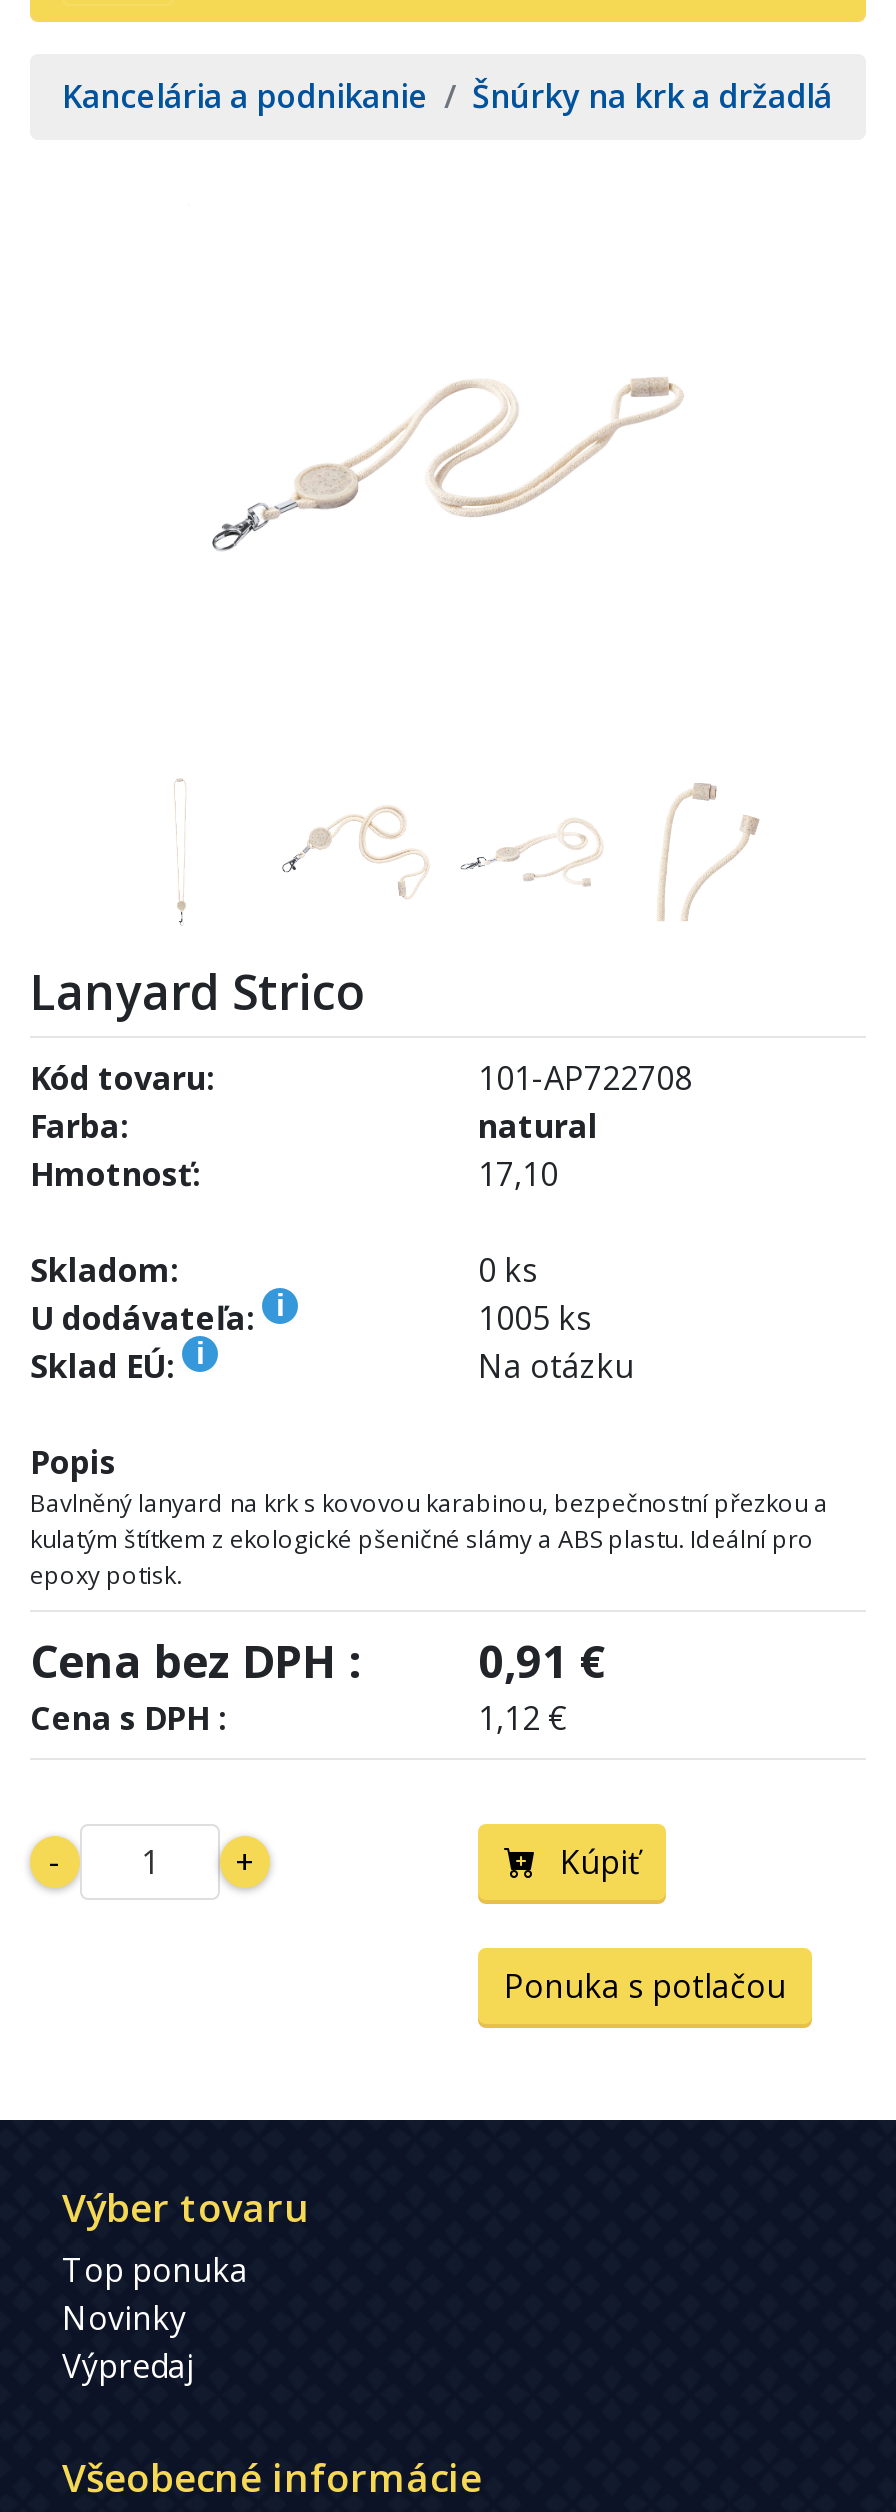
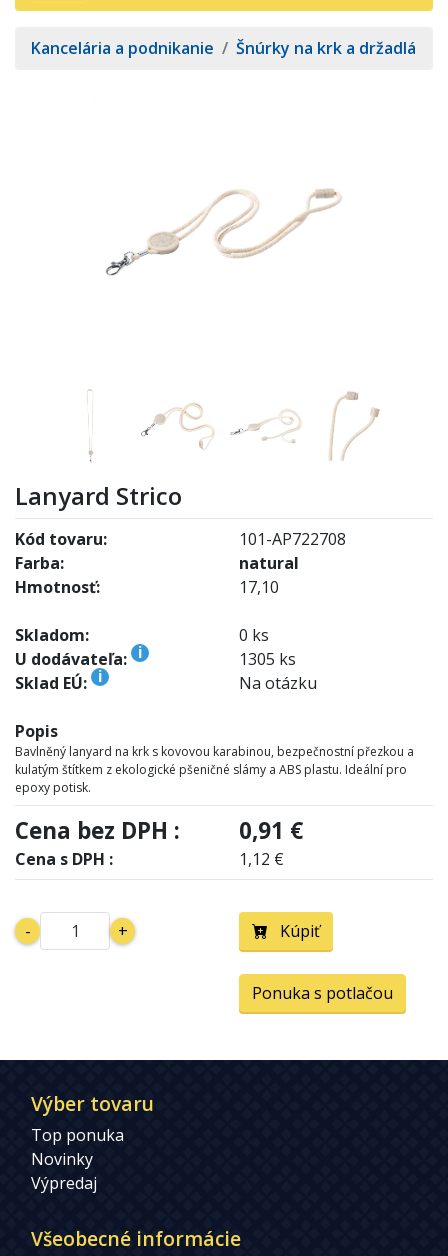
- 1005 ks
+ 1305 ks
